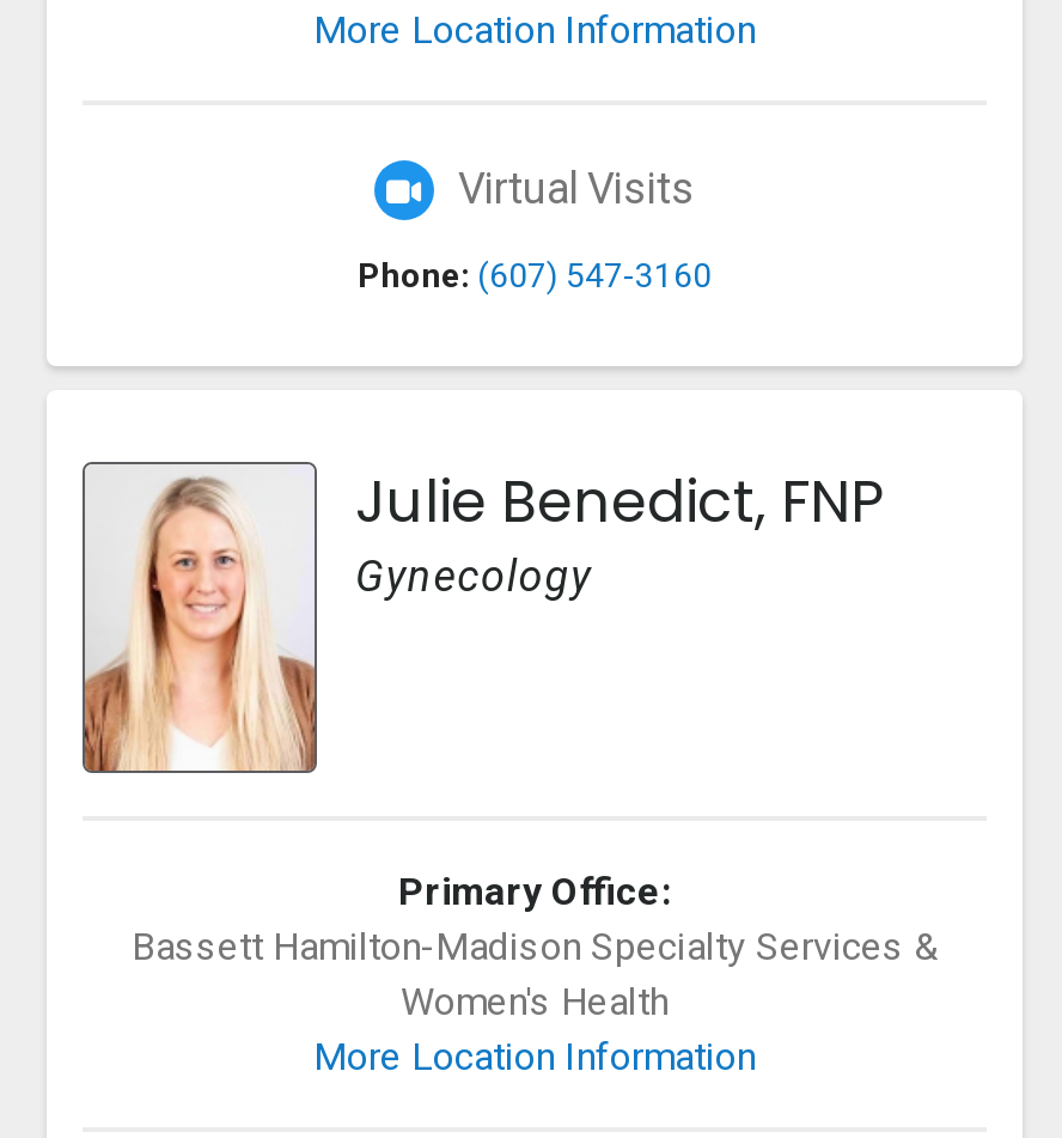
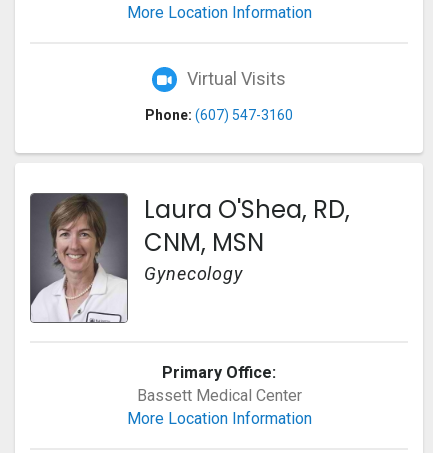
- [image]
- Julie Benedict, FNP
+ [image]
+ Laura O'Shea, RD,
+ CNM, MSN

moved down: Gynecology

- Bassett Hamilton-Madison Specialty Services &
- Women's Health
+ Bassett Medical Center
